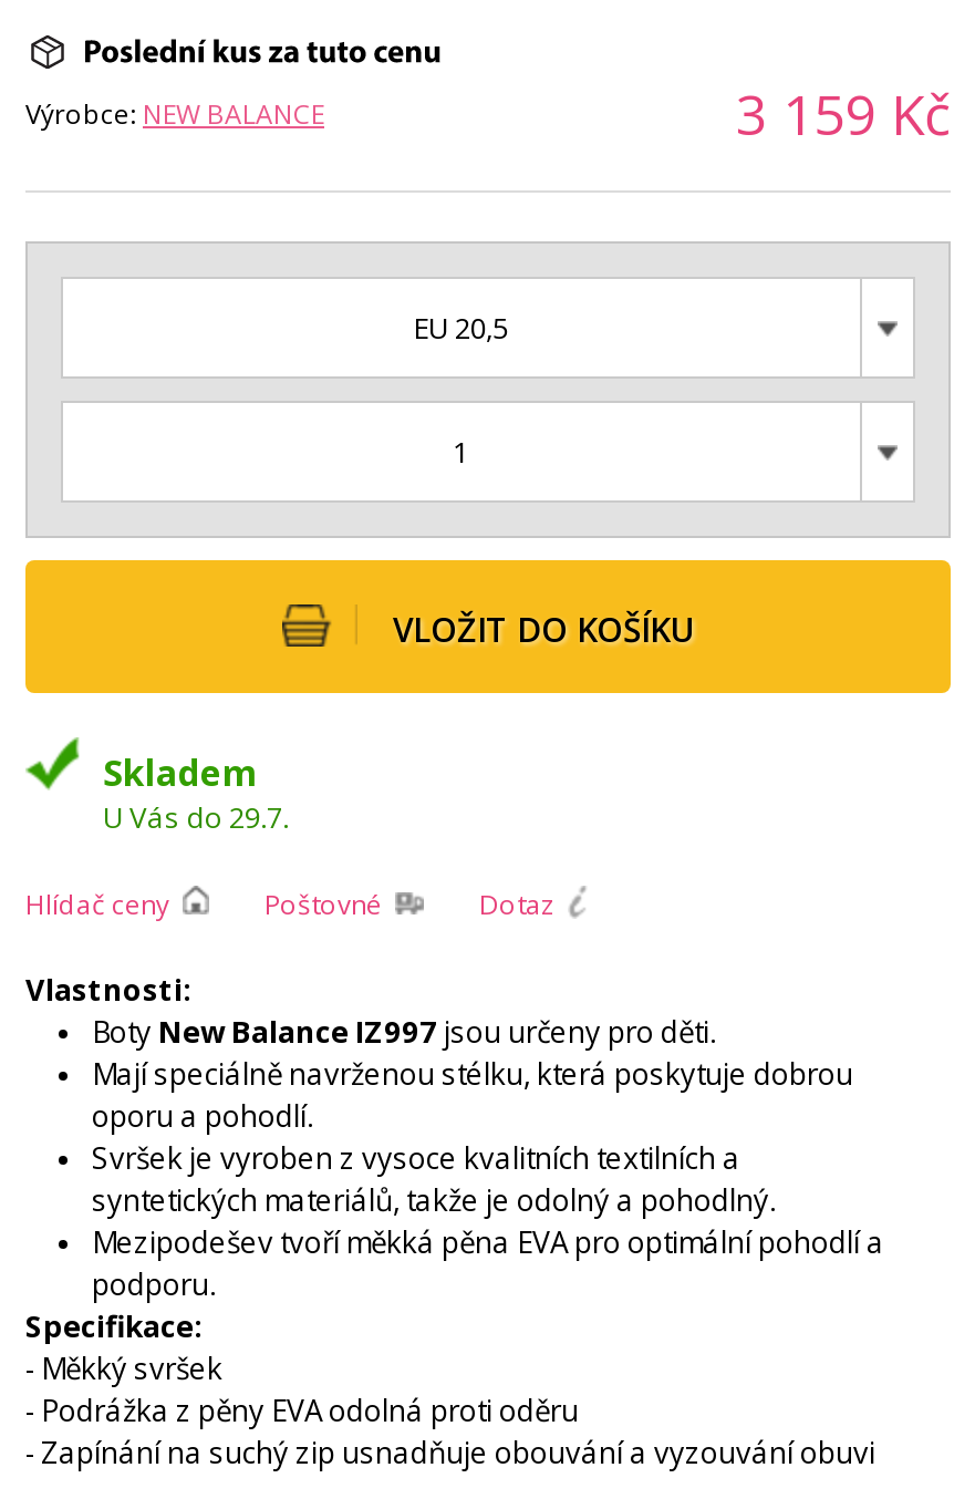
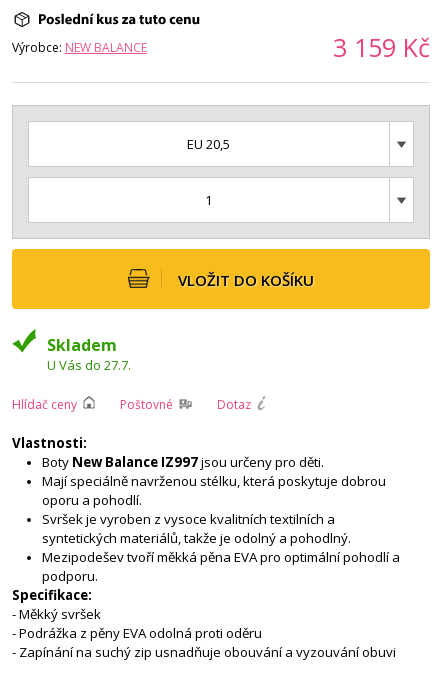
- U Vás do 29.7.
+ U Vás do 27.7.
